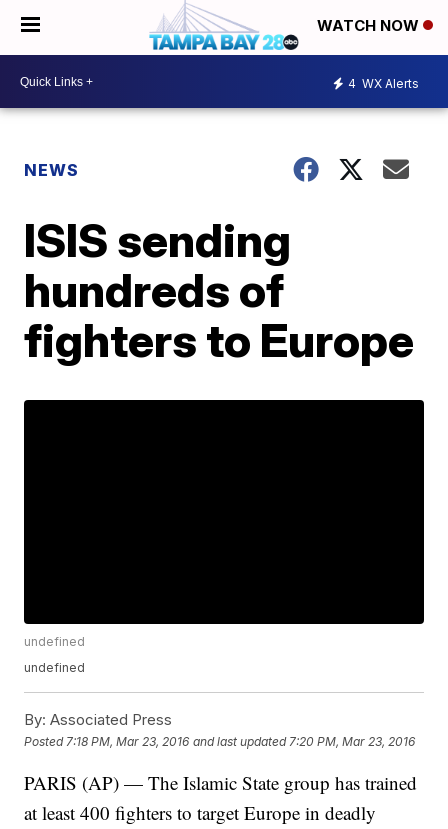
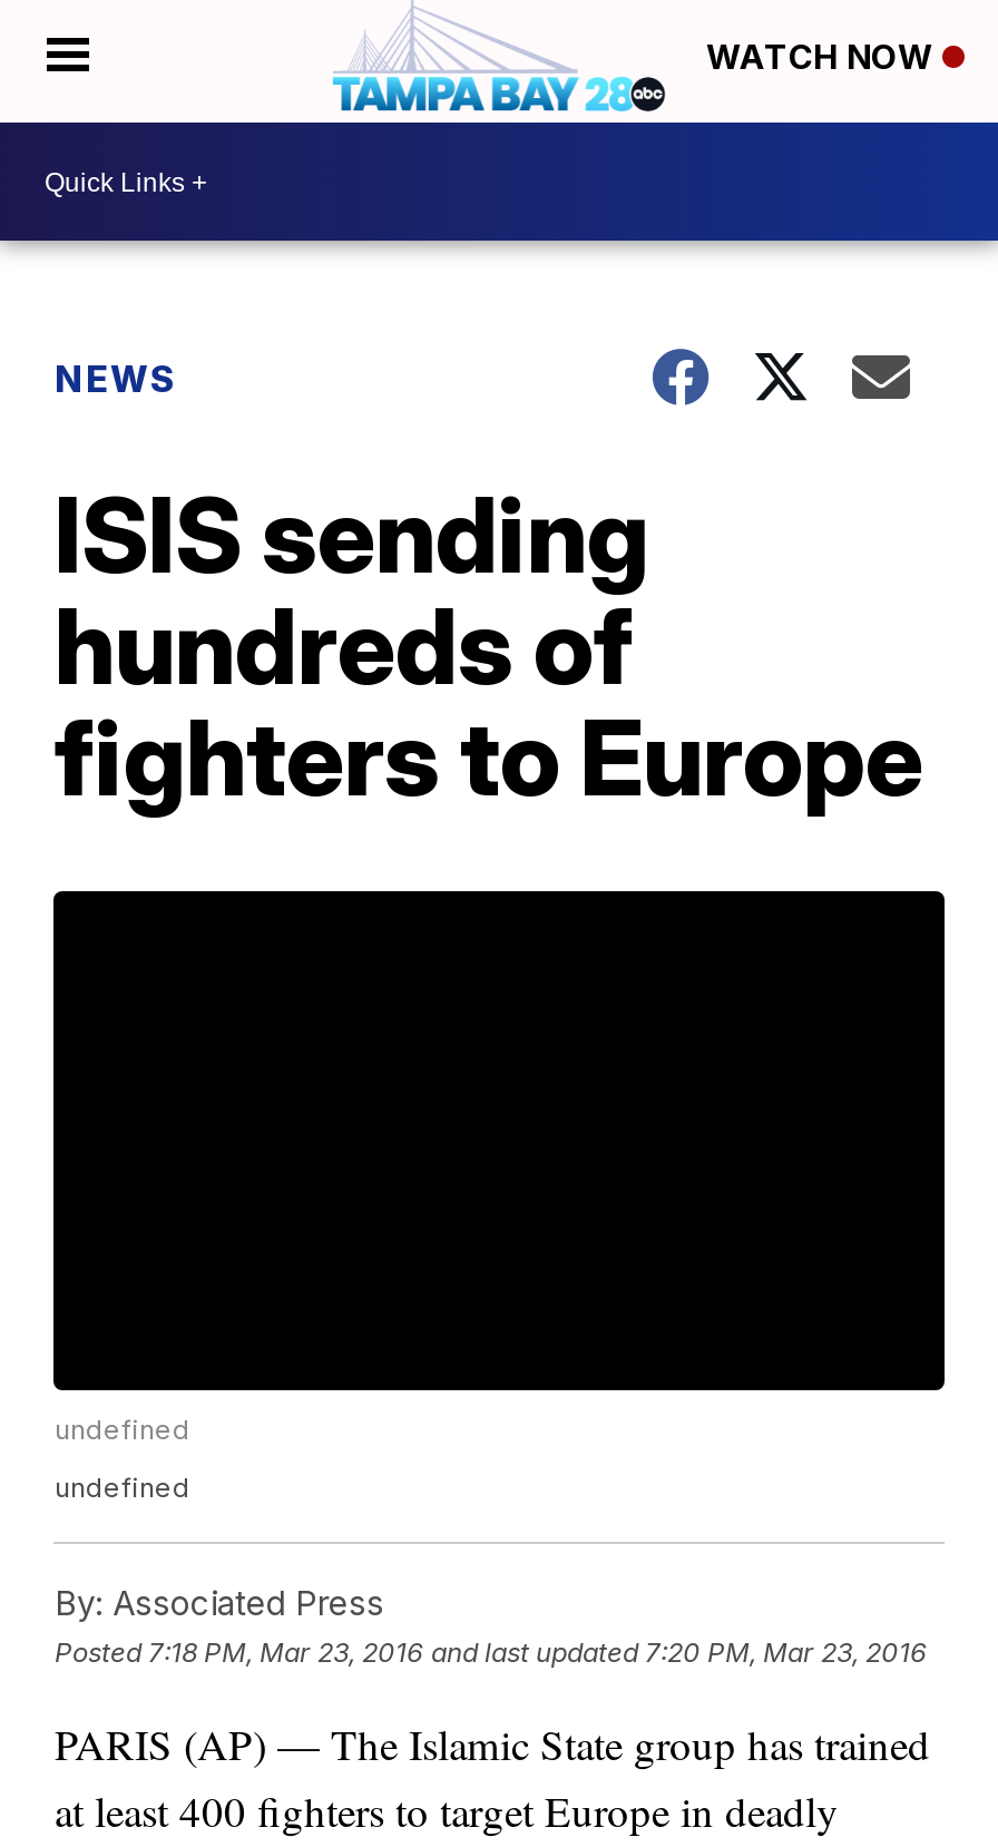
- 4 WX Alerts
